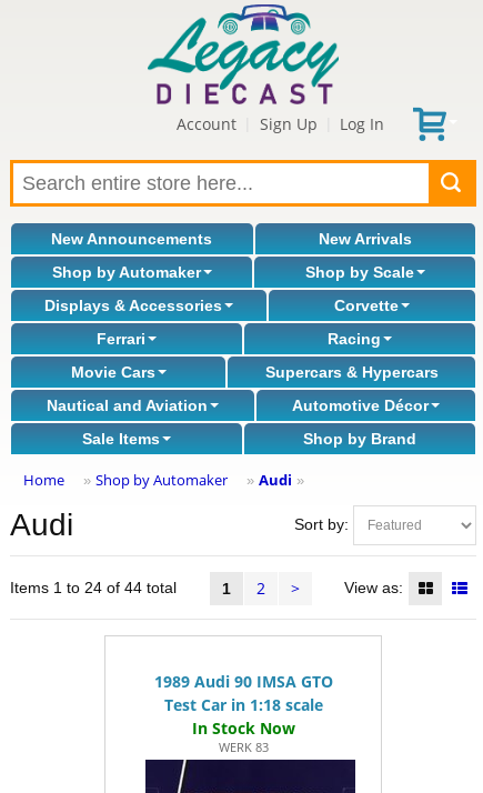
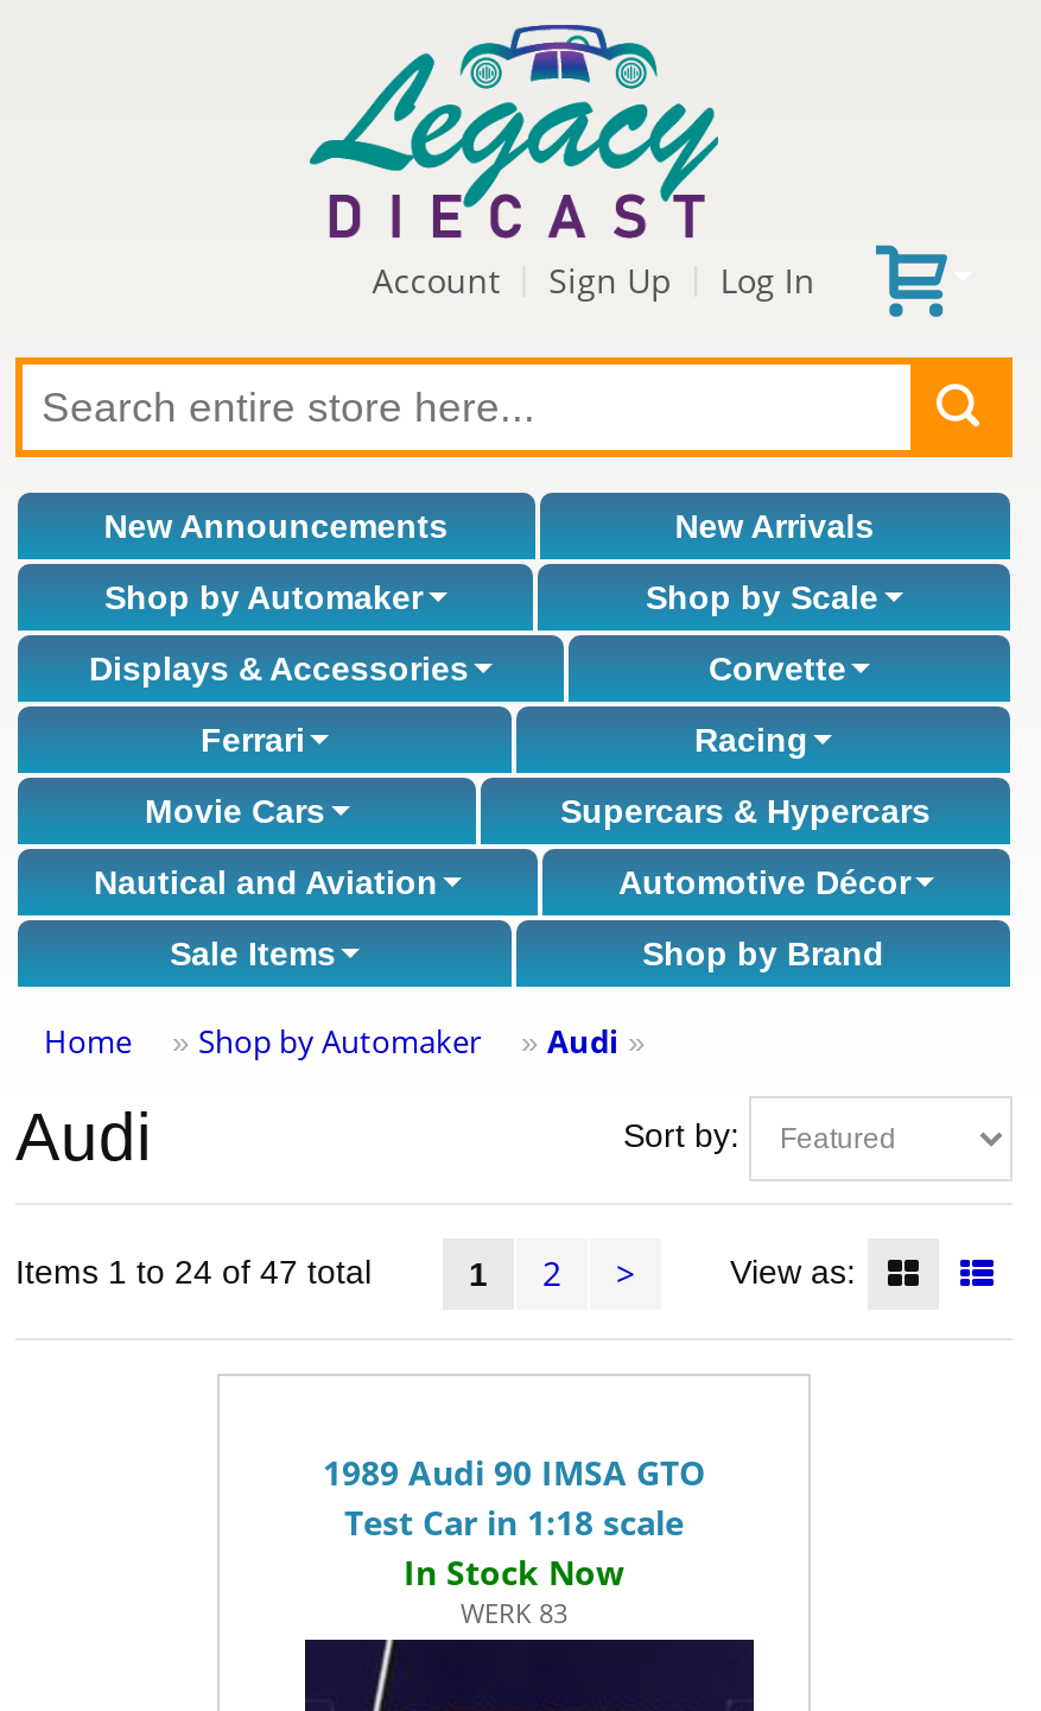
- Items 1 to 24 of 44 total
+ Items 1 to 24 of 47 total
